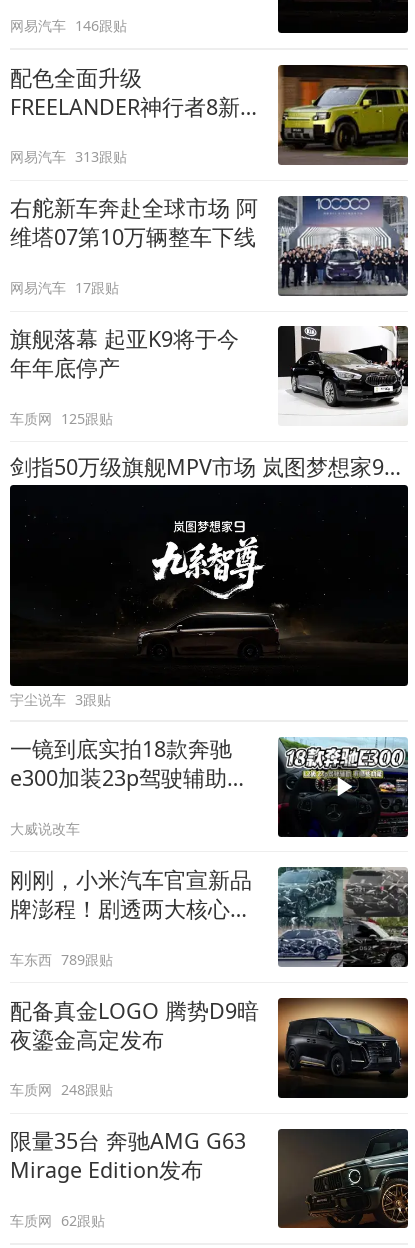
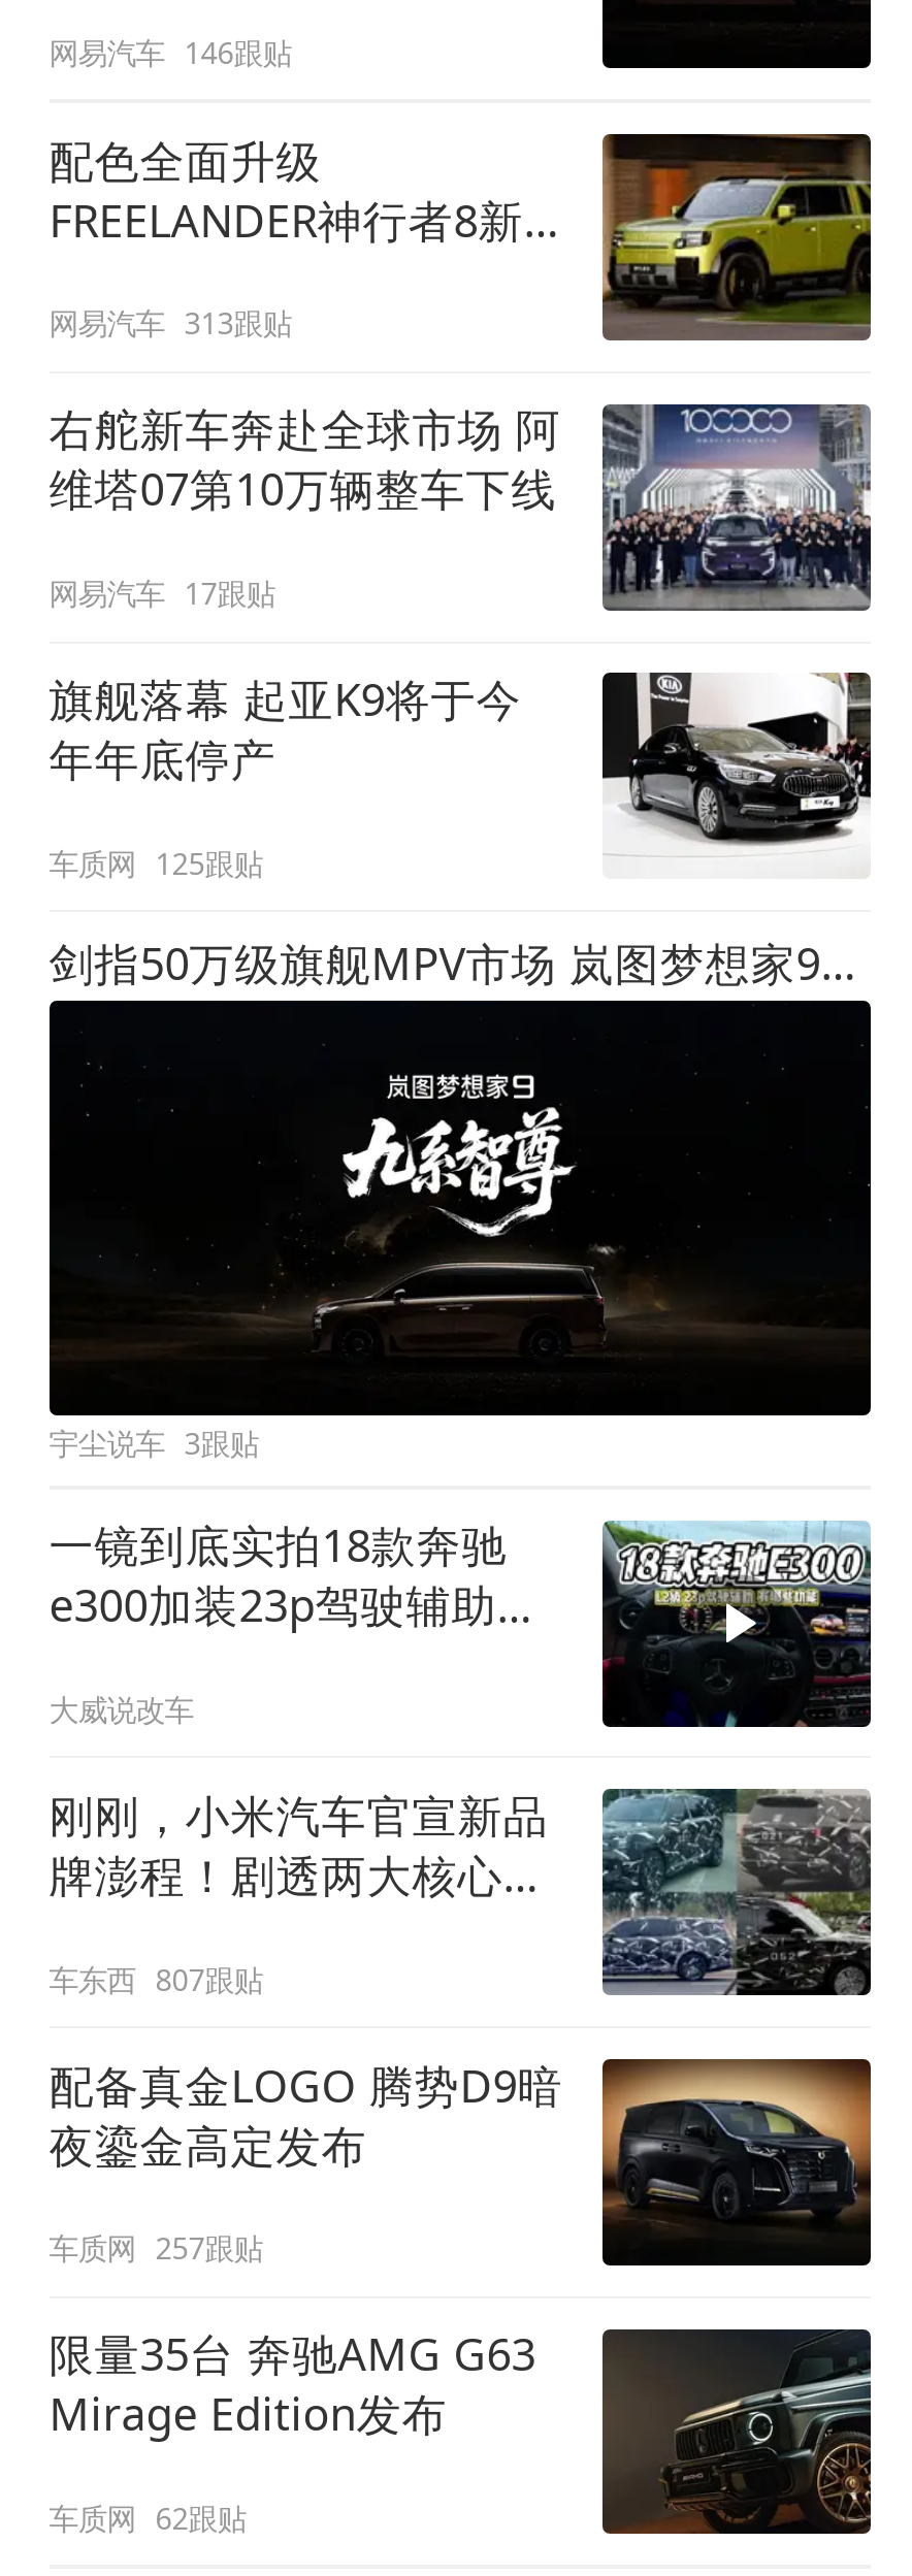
- 车东西 789跟贴
+ 车东西 807跟贴

- 车质网 248跟贴
+ 车质网 257跟贴
